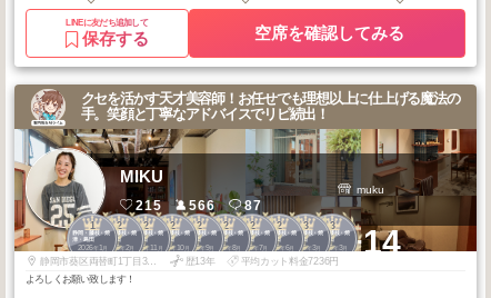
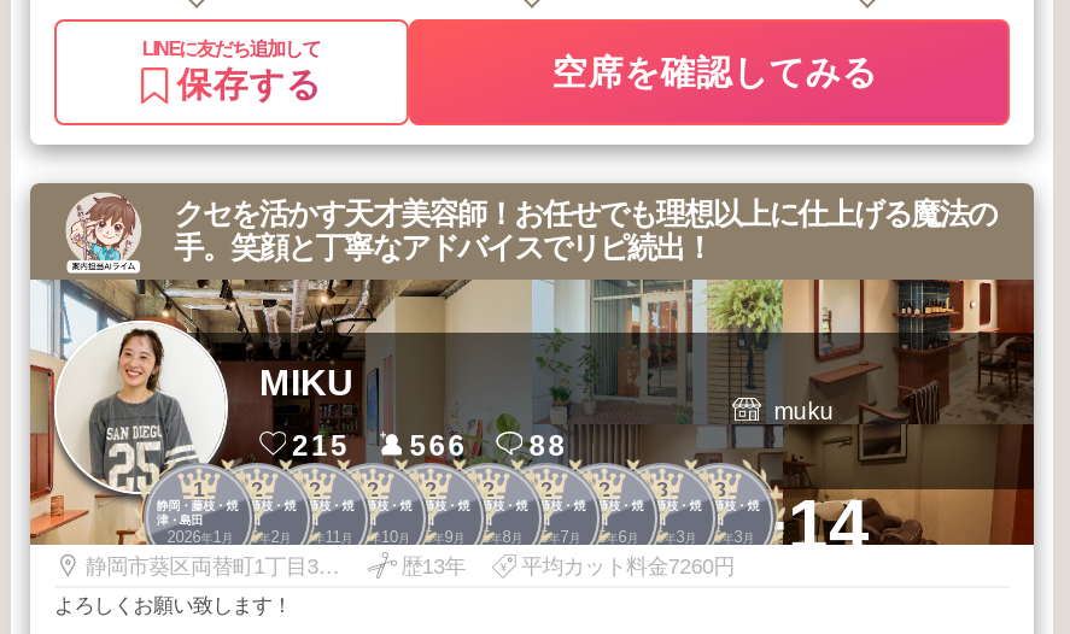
- 215 566 87
+ 215 566 88

- 平均カット料金7236円
+ 平均カット料金7260円
